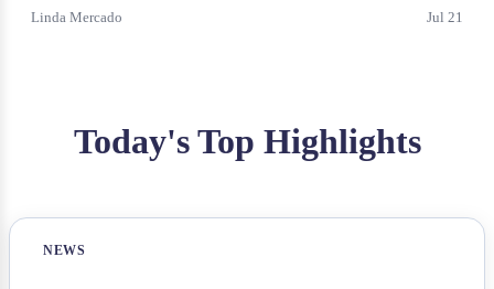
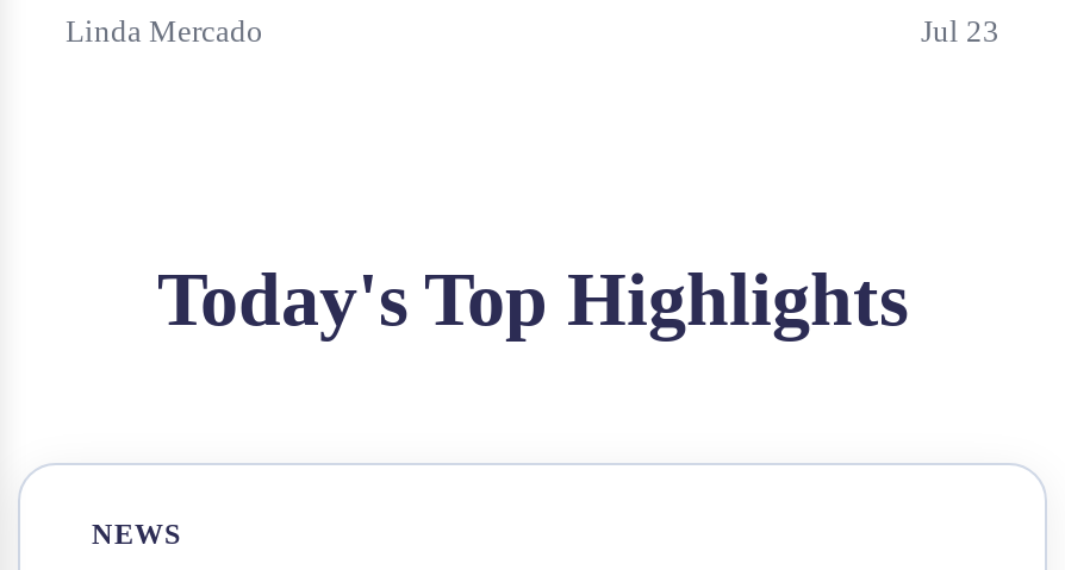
- Jul 21
+ Jul 23
